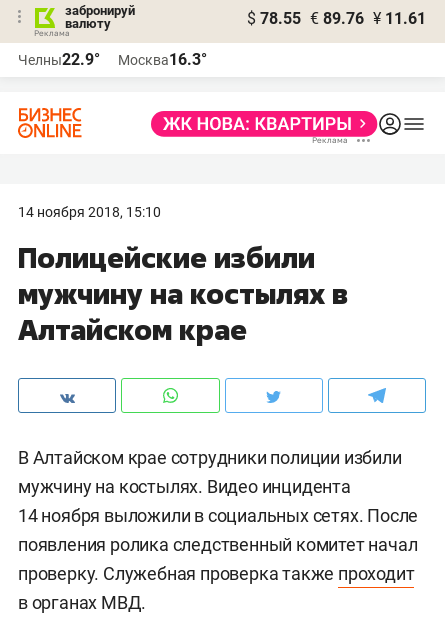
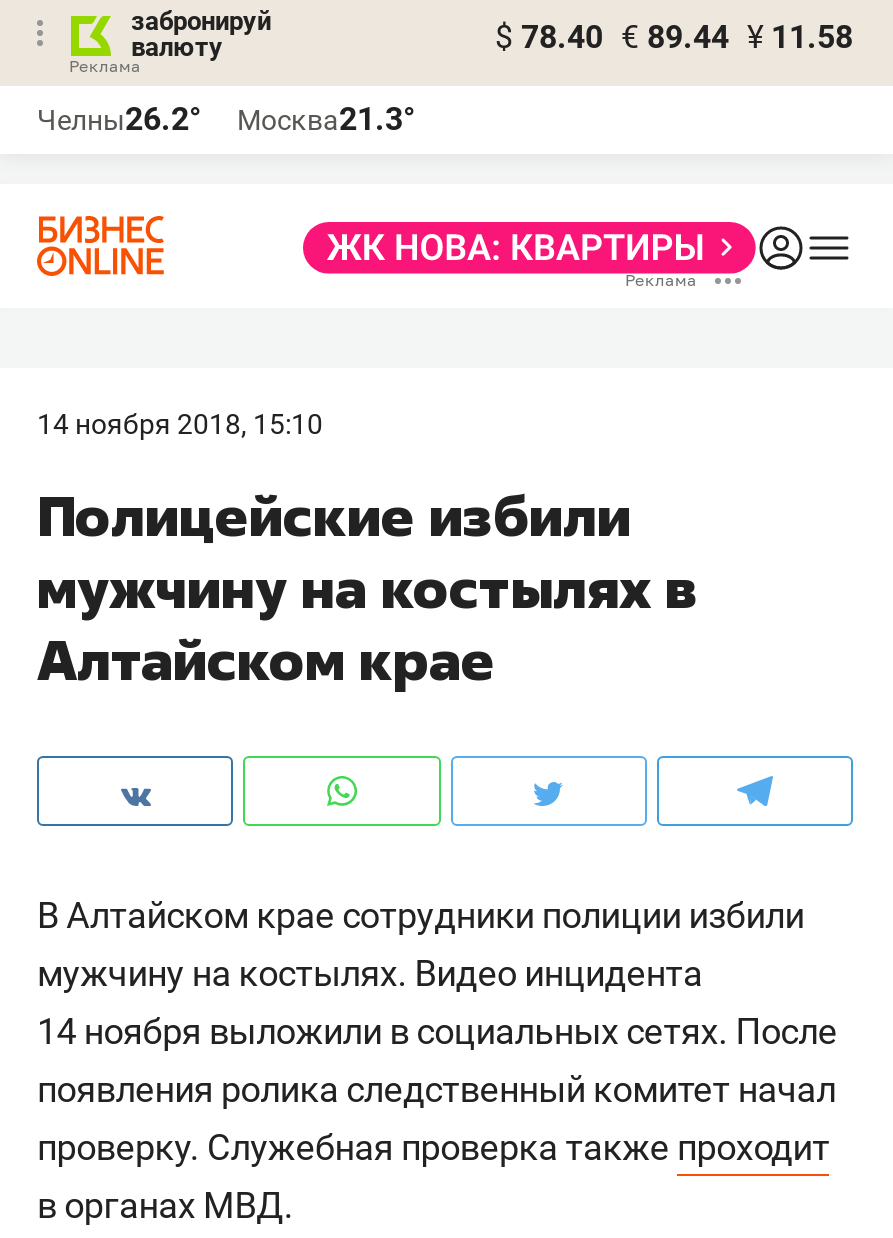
- $ 78.55 € 89.76 ¥ 11.61
+ $ 78.40 € 89.44 ¥ 11.58

- Челны22.9°
+ Челны26.2°

- Москва16.3°
+ Москва21.3°
